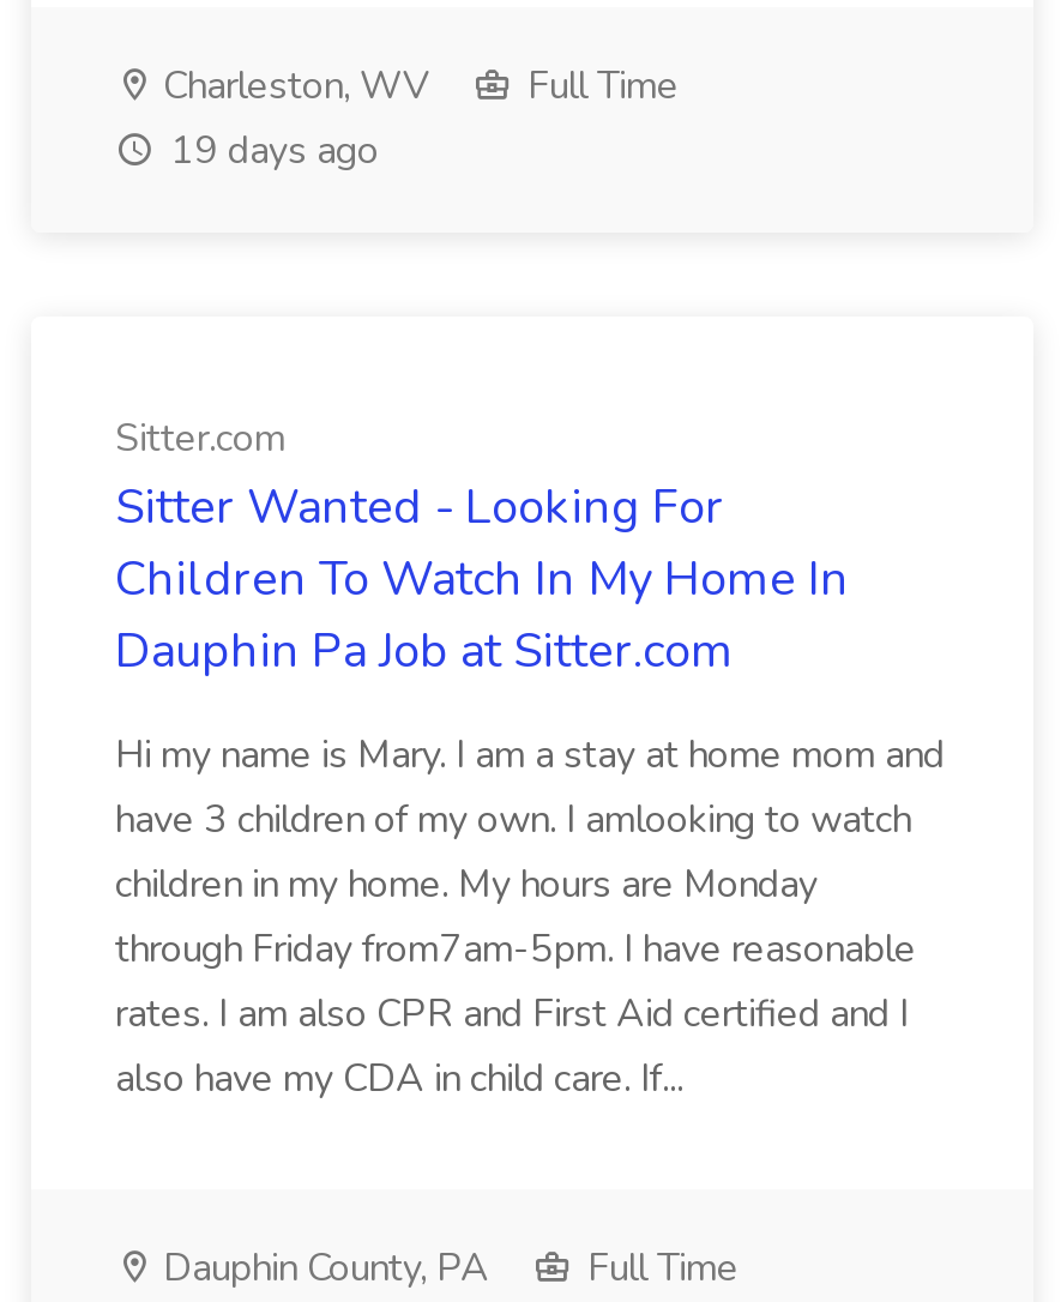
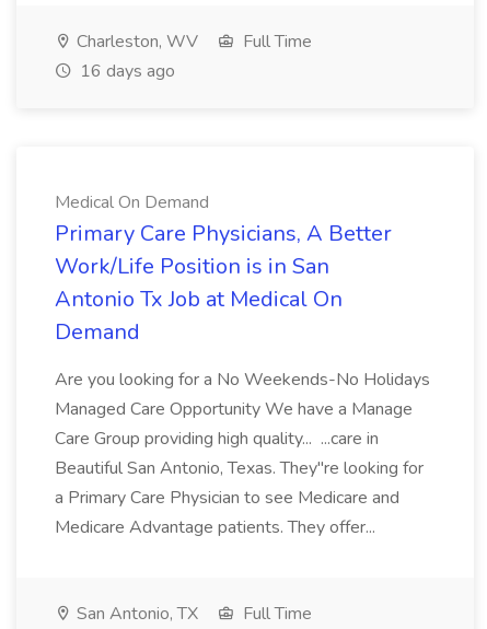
- 19 days ago
+ 16 days ago

- Sitter.com
- Sitter Wanted - Looking For
- Children To Watch In My Home In
- Dauphin Pa Job at Sitter.com
+ Medical On Demand
+ Primary Care Physicians, A Better
+ Work/Life Position is in San
+ Antonio Tx Job at Medical On
+ Demand

- Hi my name is Mary. I am a stay at home mom and
- have 3 children of my own. I amlooking to watch
- children in my home. My hours are Monday
- through Friday from7am-5pm. I have reasonable
- rates. I am also CPR and First Aid certified and I
- also have my CDA in child care. If...
+ Are you looking for a No Weekends-No Holidays
+ Managed Care Opportunity We have a Manage
+ Care Group providing high quality... ...care in
+ Beautiful San Antonio, Texas. They"re looking for
+ a Primary Care Physician to see Medicare and
+ Medicare Advantage patients. They offer...

- Dauphin County, PA
+ San Antonio, TX
